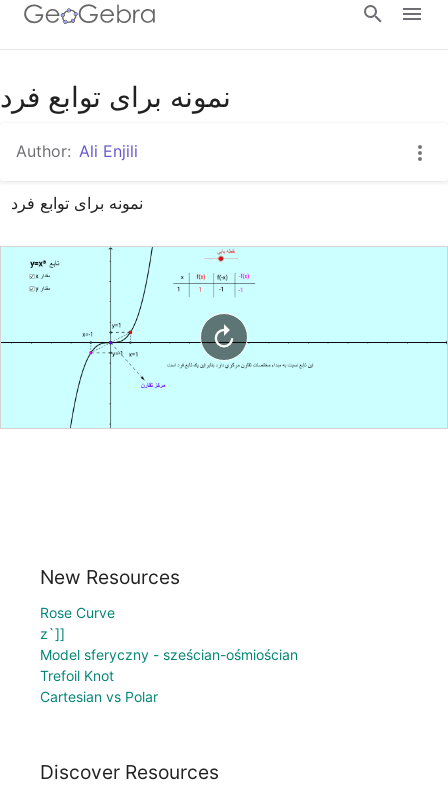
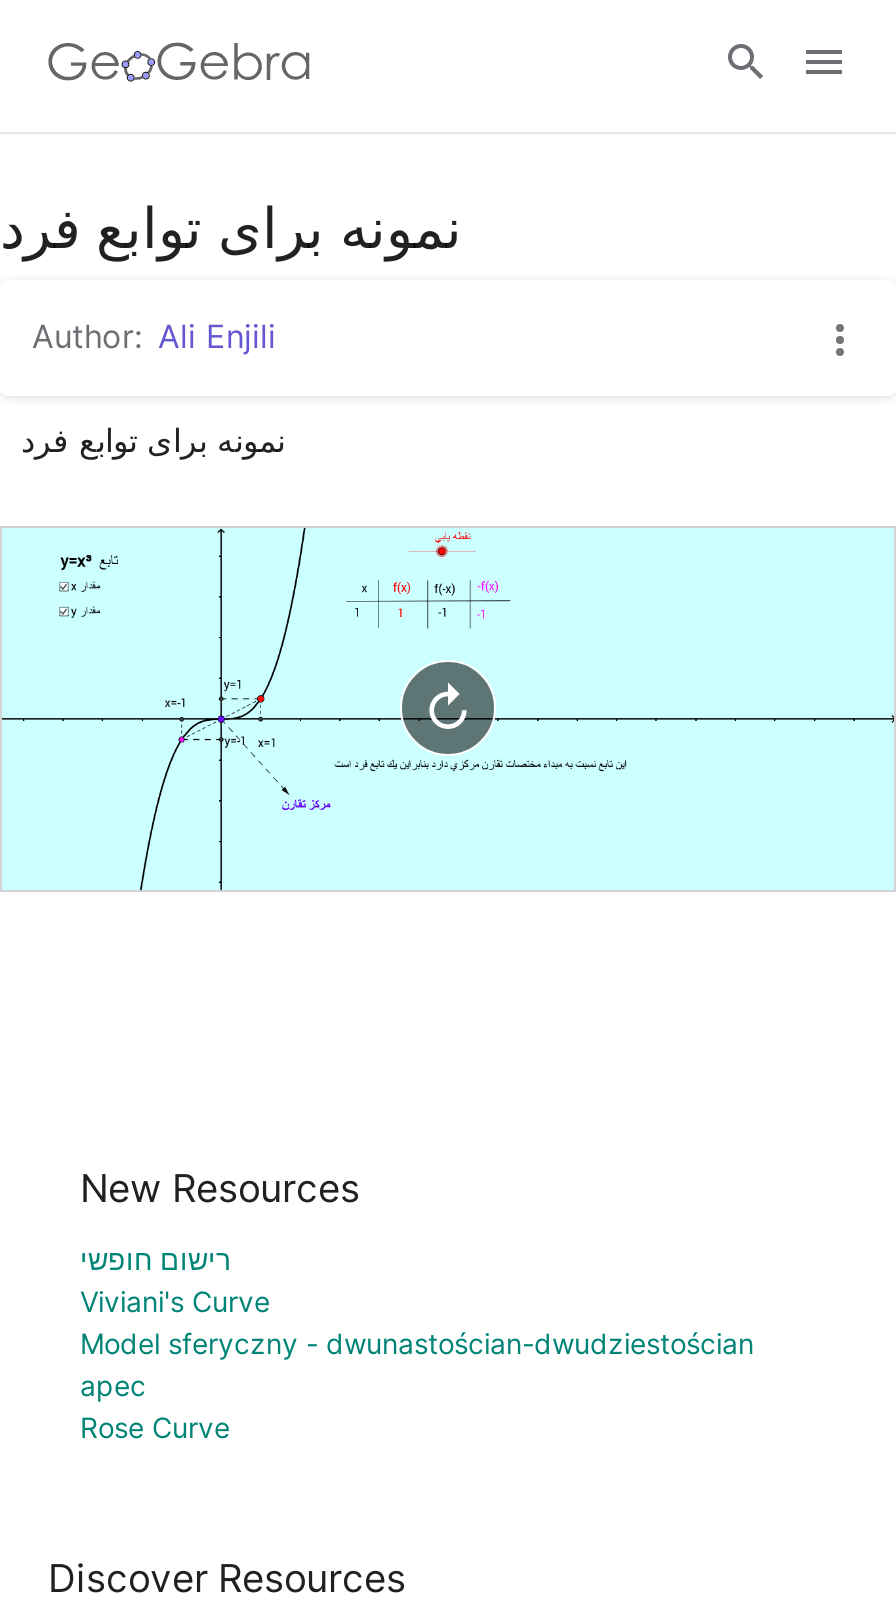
+ רישום חופשי
+ Viviani's Curve
+ Model sferyczny - dwunastościan-dwudziestościan
+ apec

moved down: Rose Curve

- z`]]
- Model sferyczny - sześcian-ośmiościan
- Trefoil Knot
- Cartesian vs Polar
